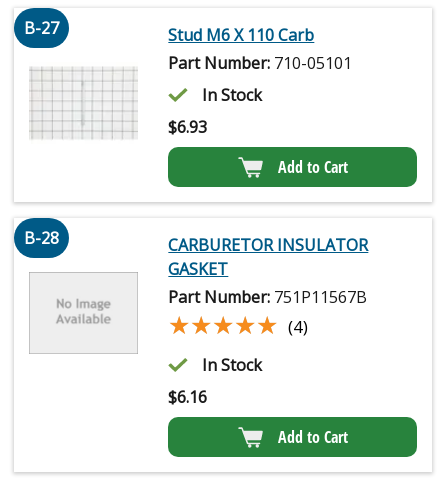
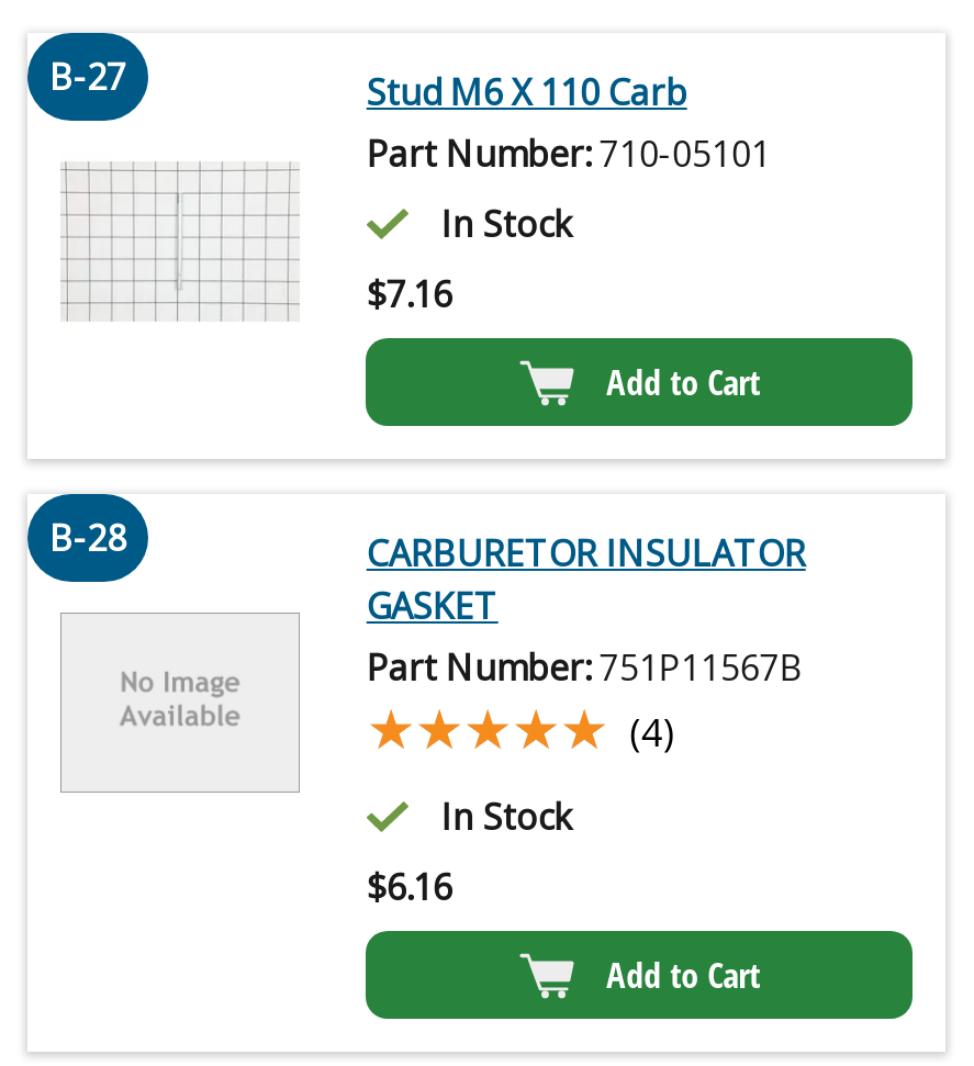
- $6.93
+ $7.16
